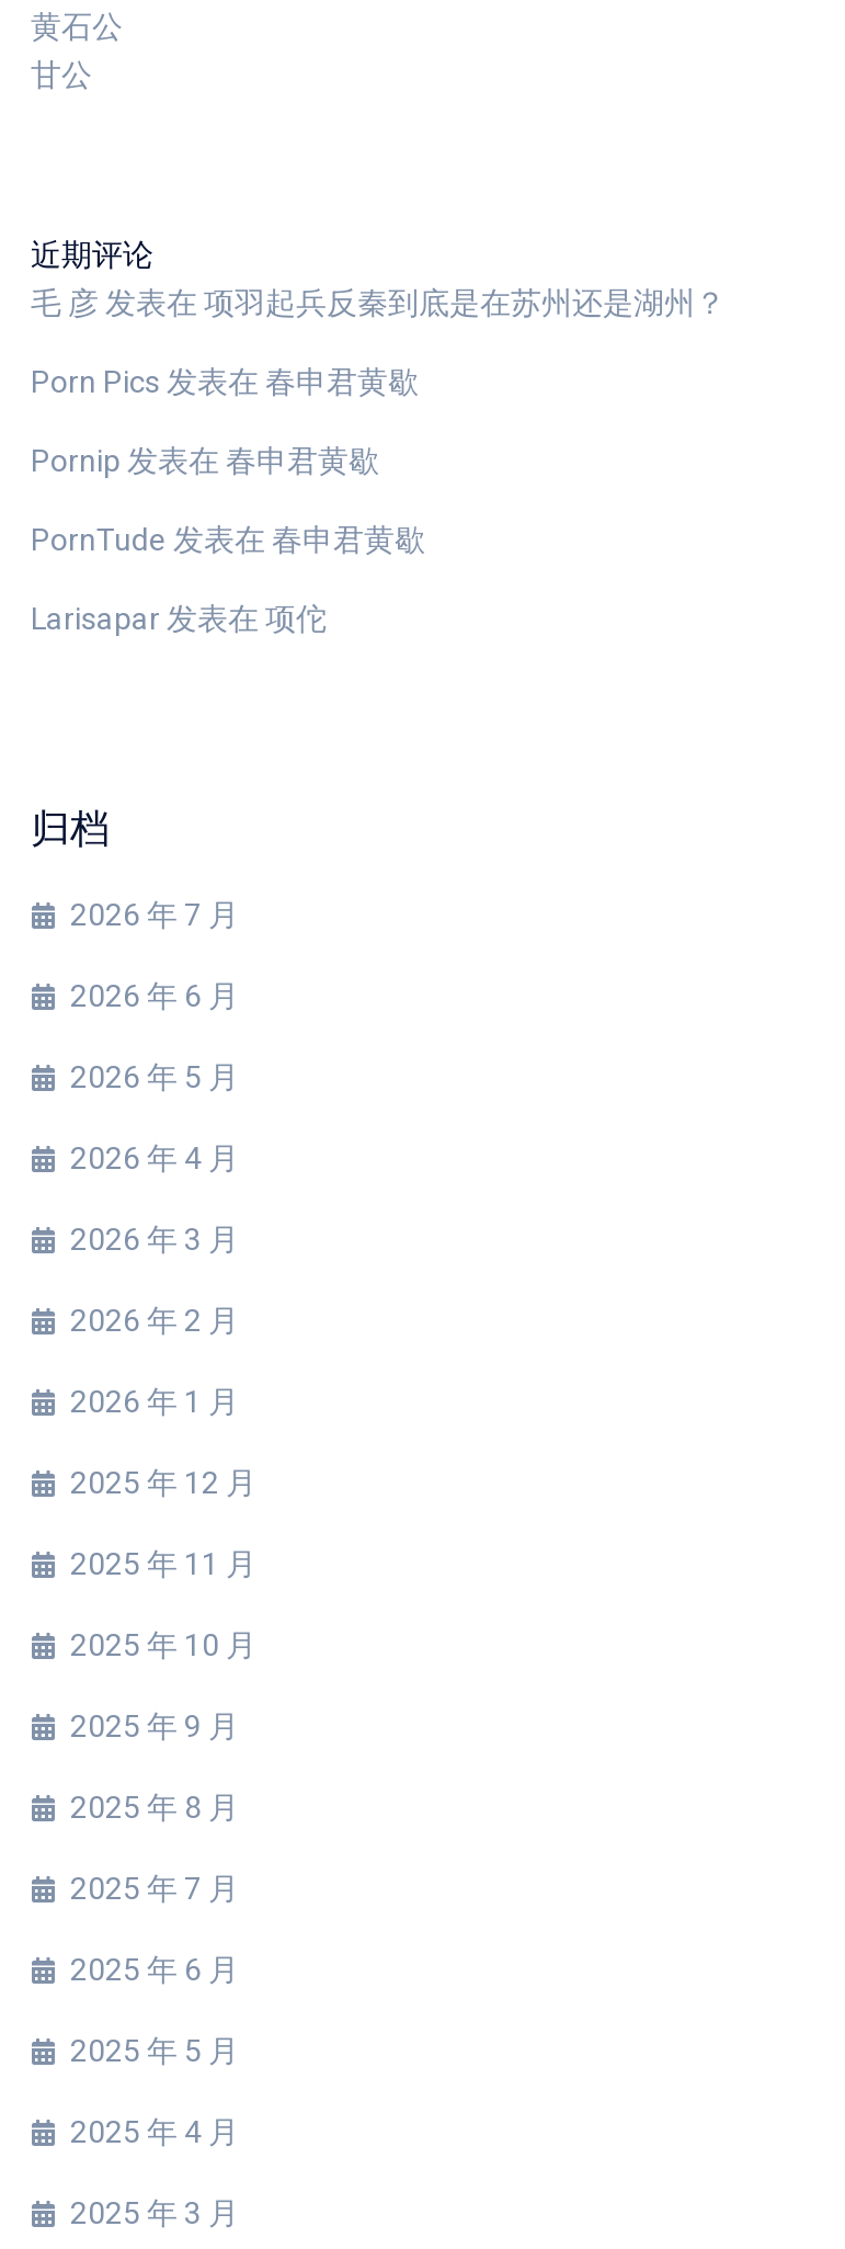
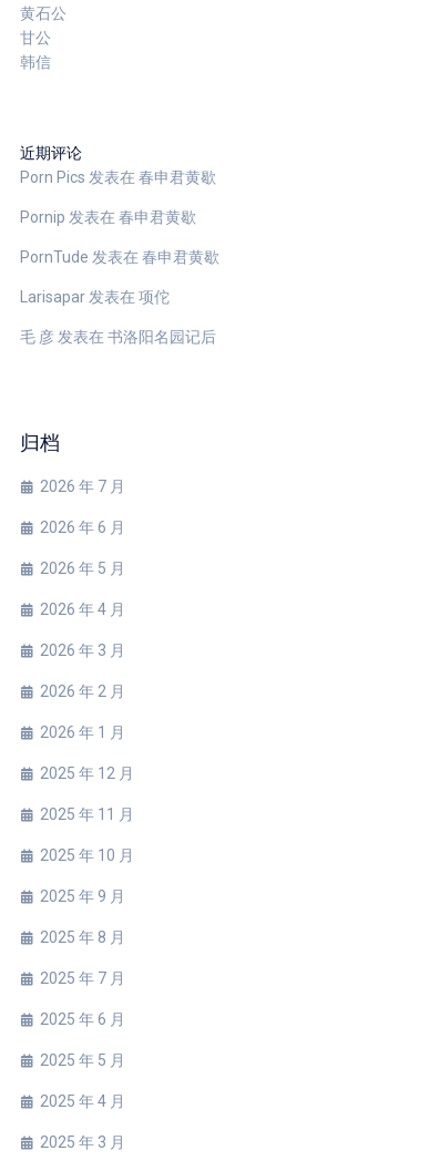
+ 韩信

- 毛 彦发表在项羽起兵反秦到底是在苏州还是湖州？

+ 毛 彦发表在书洛阳名园记后
